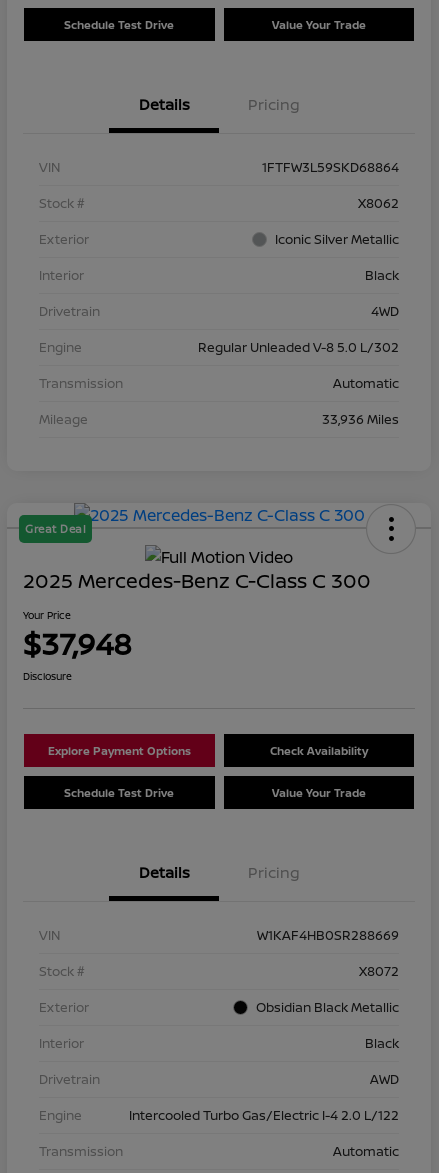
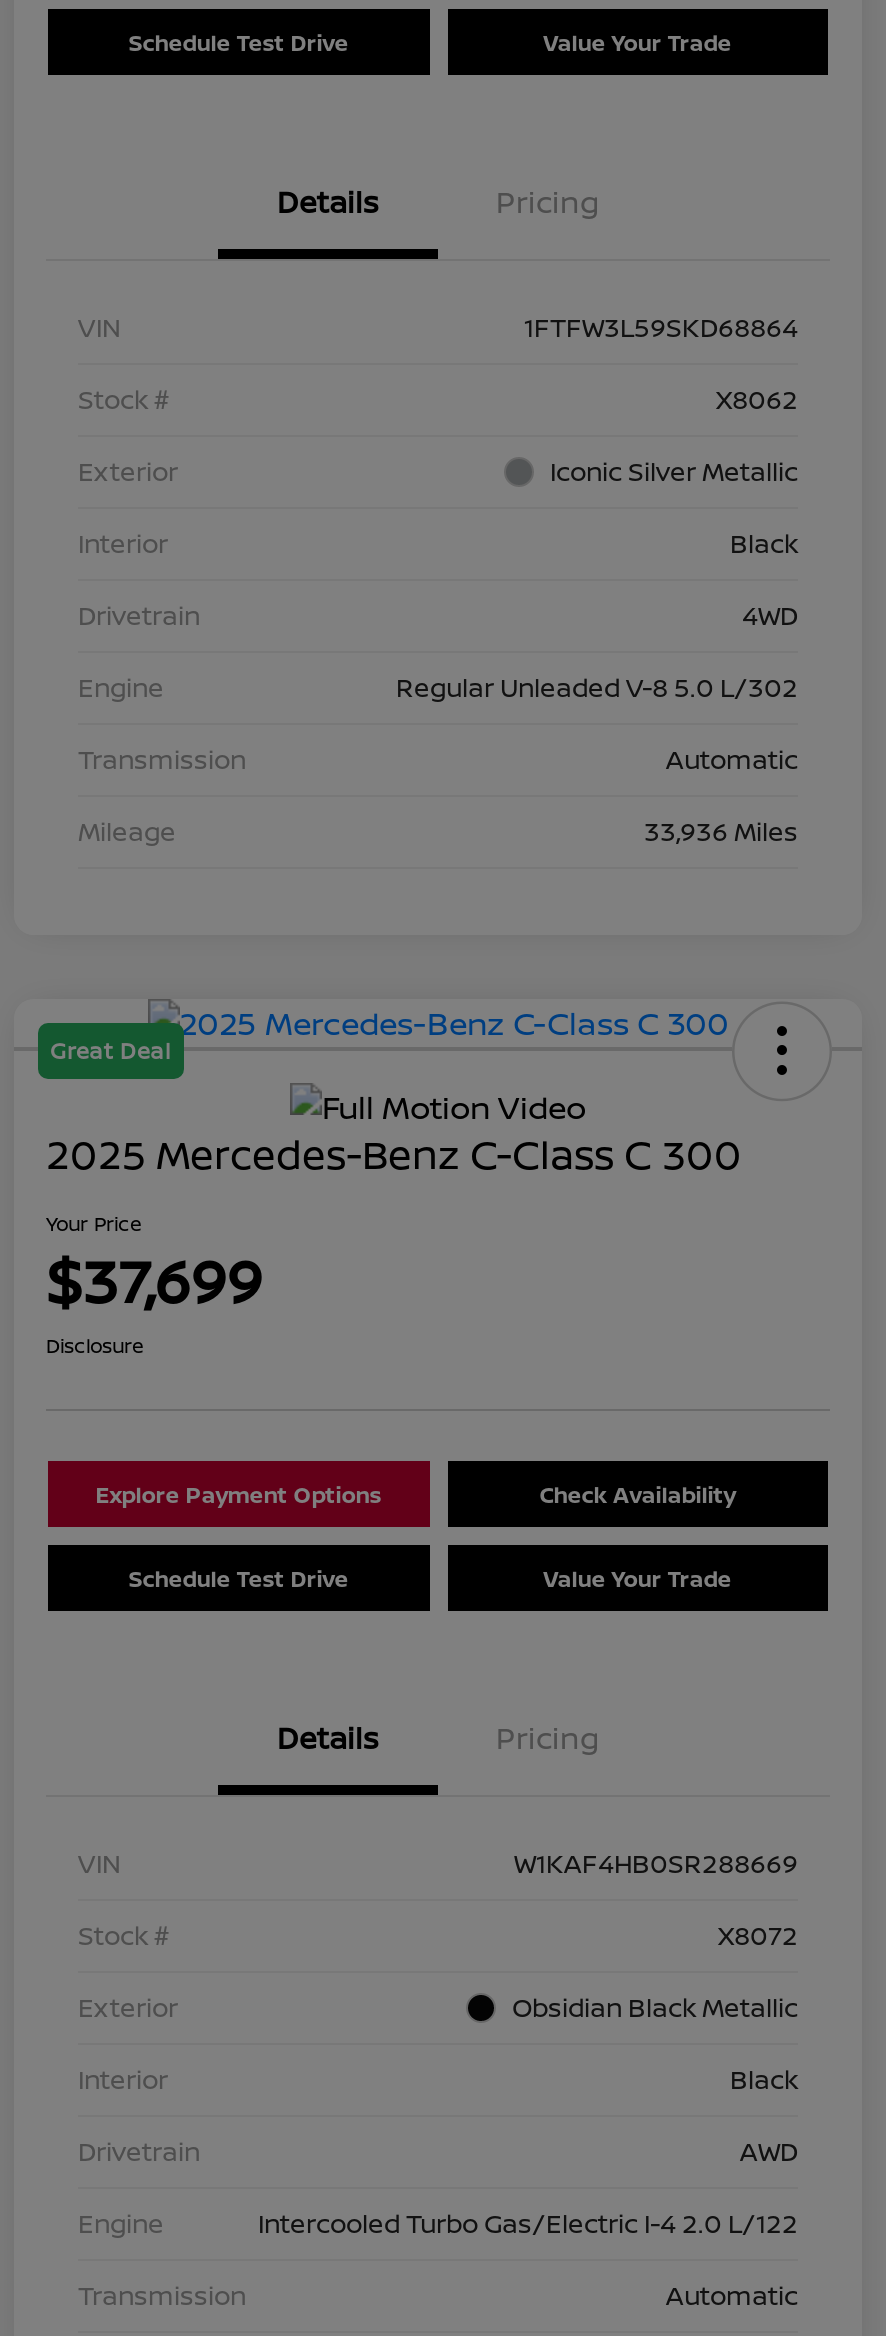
- $37,948
+ $37,699
